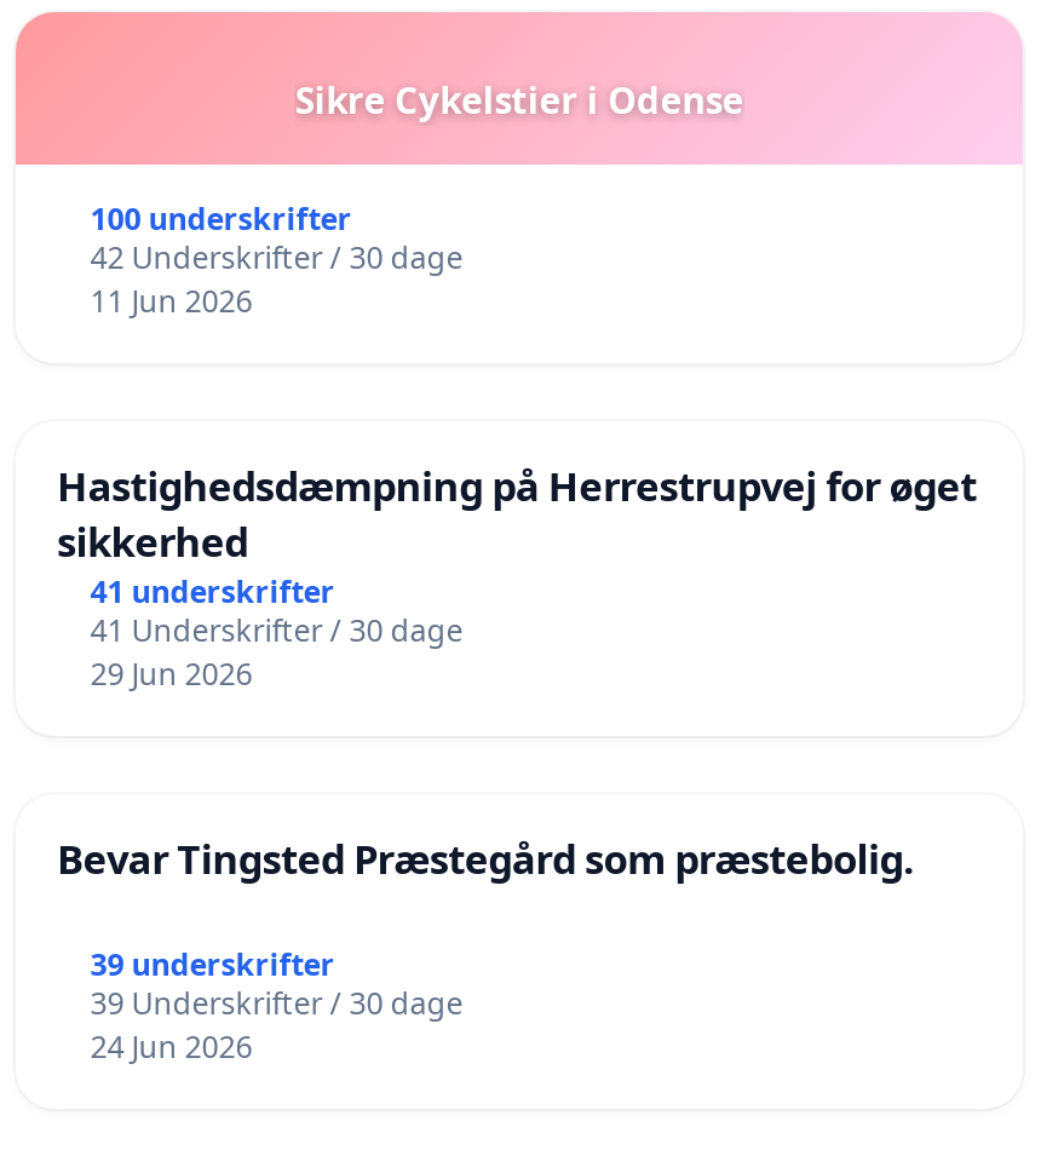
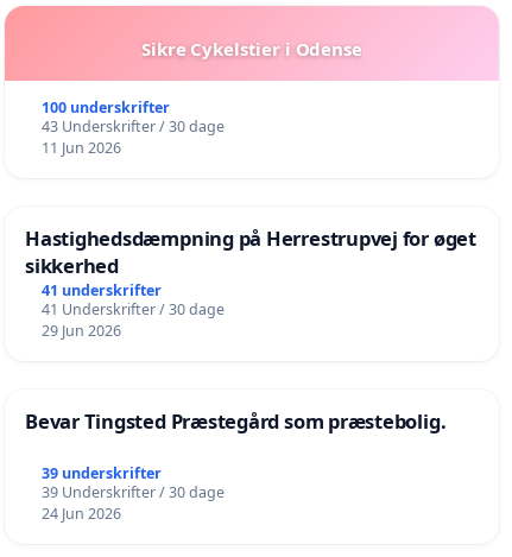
- 42 Underskrifter / 30 dage
+ 43 Underskrifter / 30 dage
